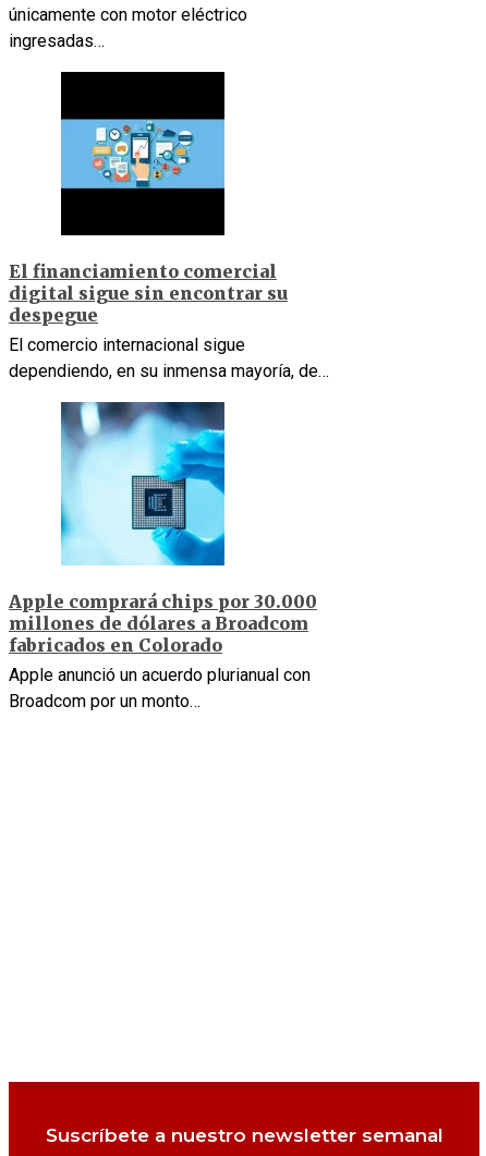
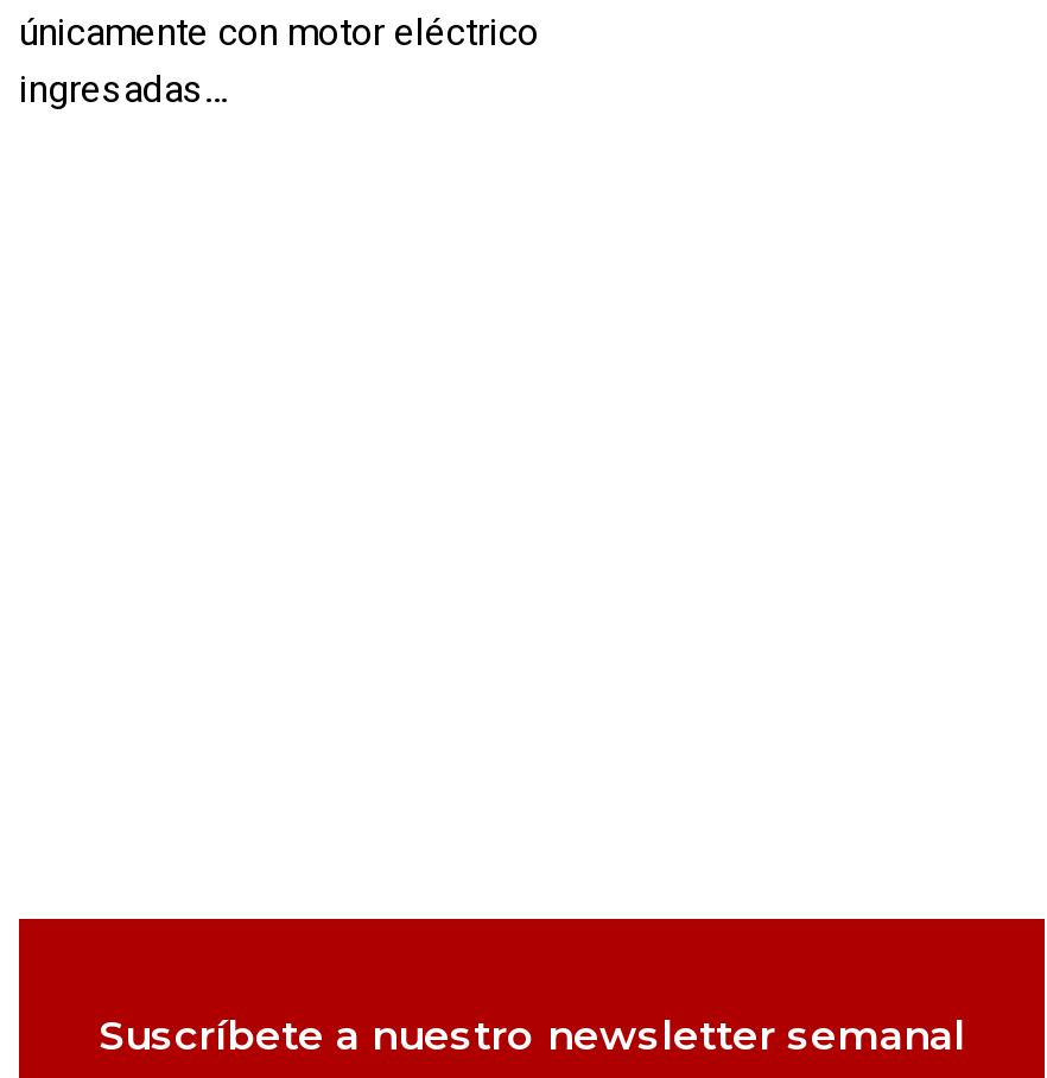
- [image]
- El financiamiento comercial
- digital sigue sin encontrar su
- despegue
- El comercio internacional sigue
- dependiendo, en su inmensa mayoría, de…

- [image]
- Apple comprará chips por 30.000
- millones de dólares a Broadcom
- fabricados en Colorado
- Apple anunció un acuerdo plurianual con
- Broadcom por un monto…
